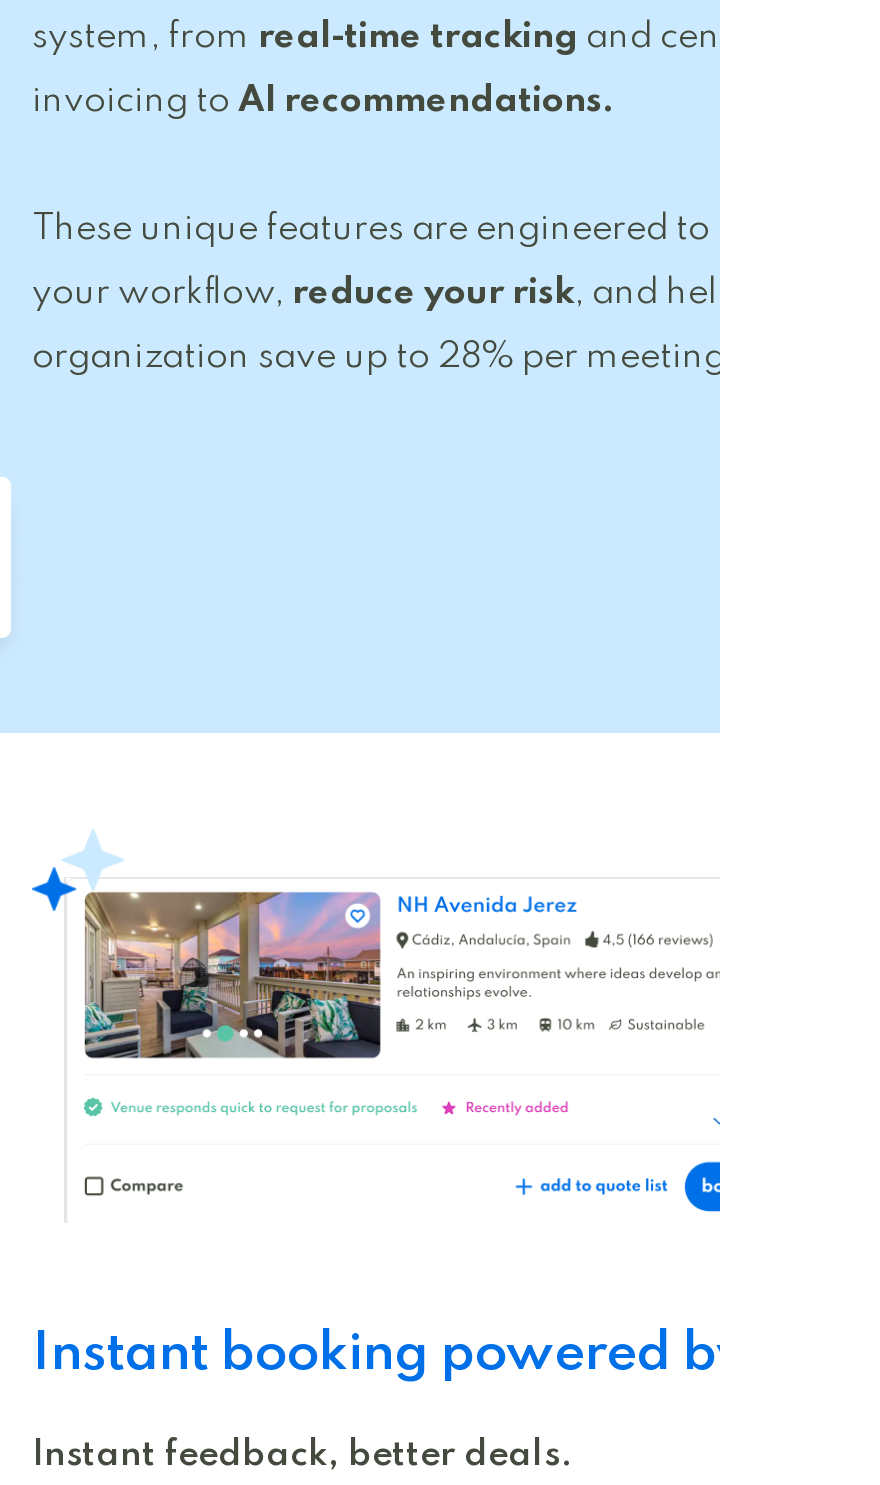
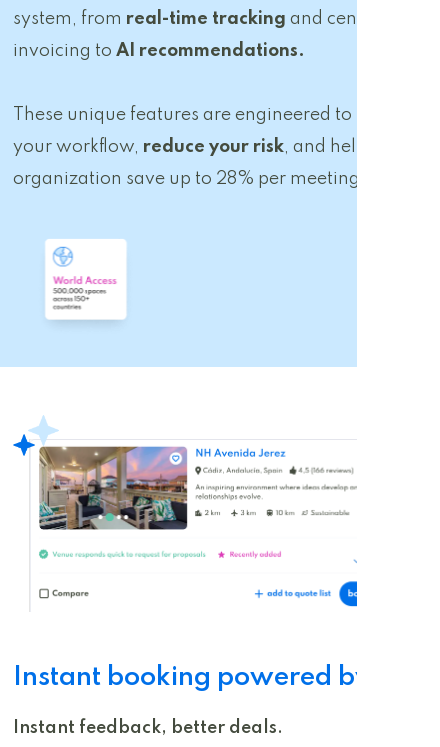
+ [image]
